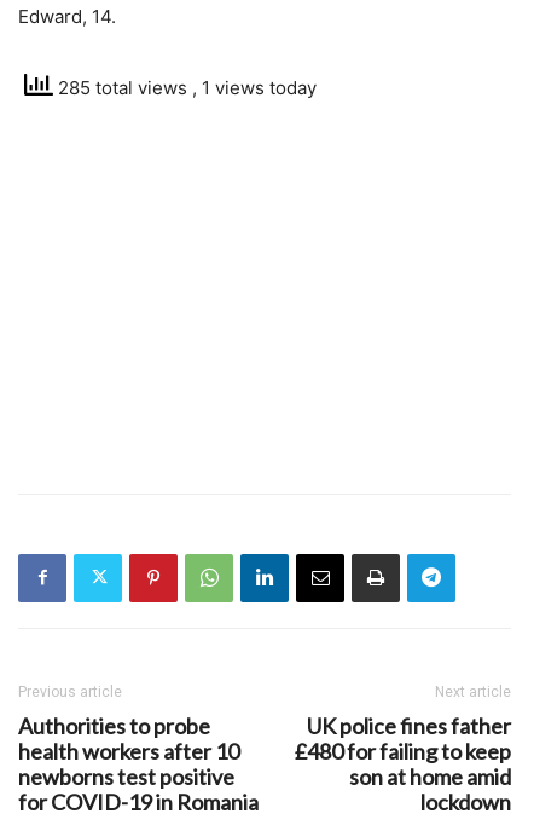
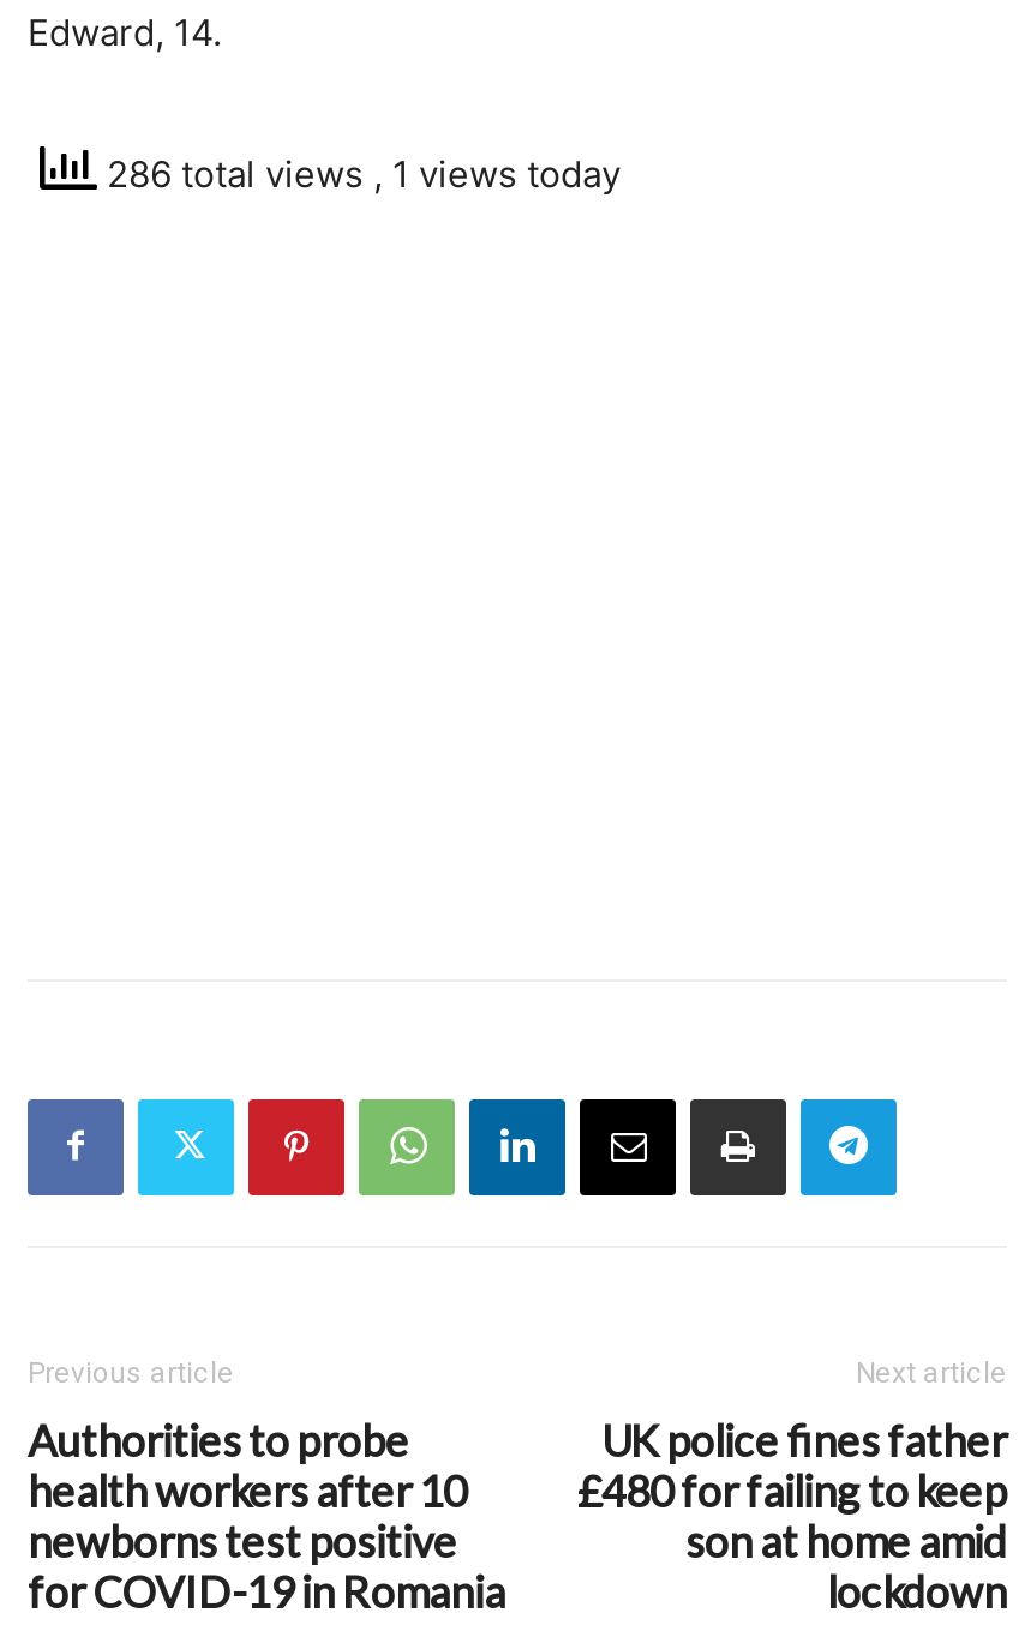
- 285 total views, 1 views today
+ 286 total views, 1 views today
